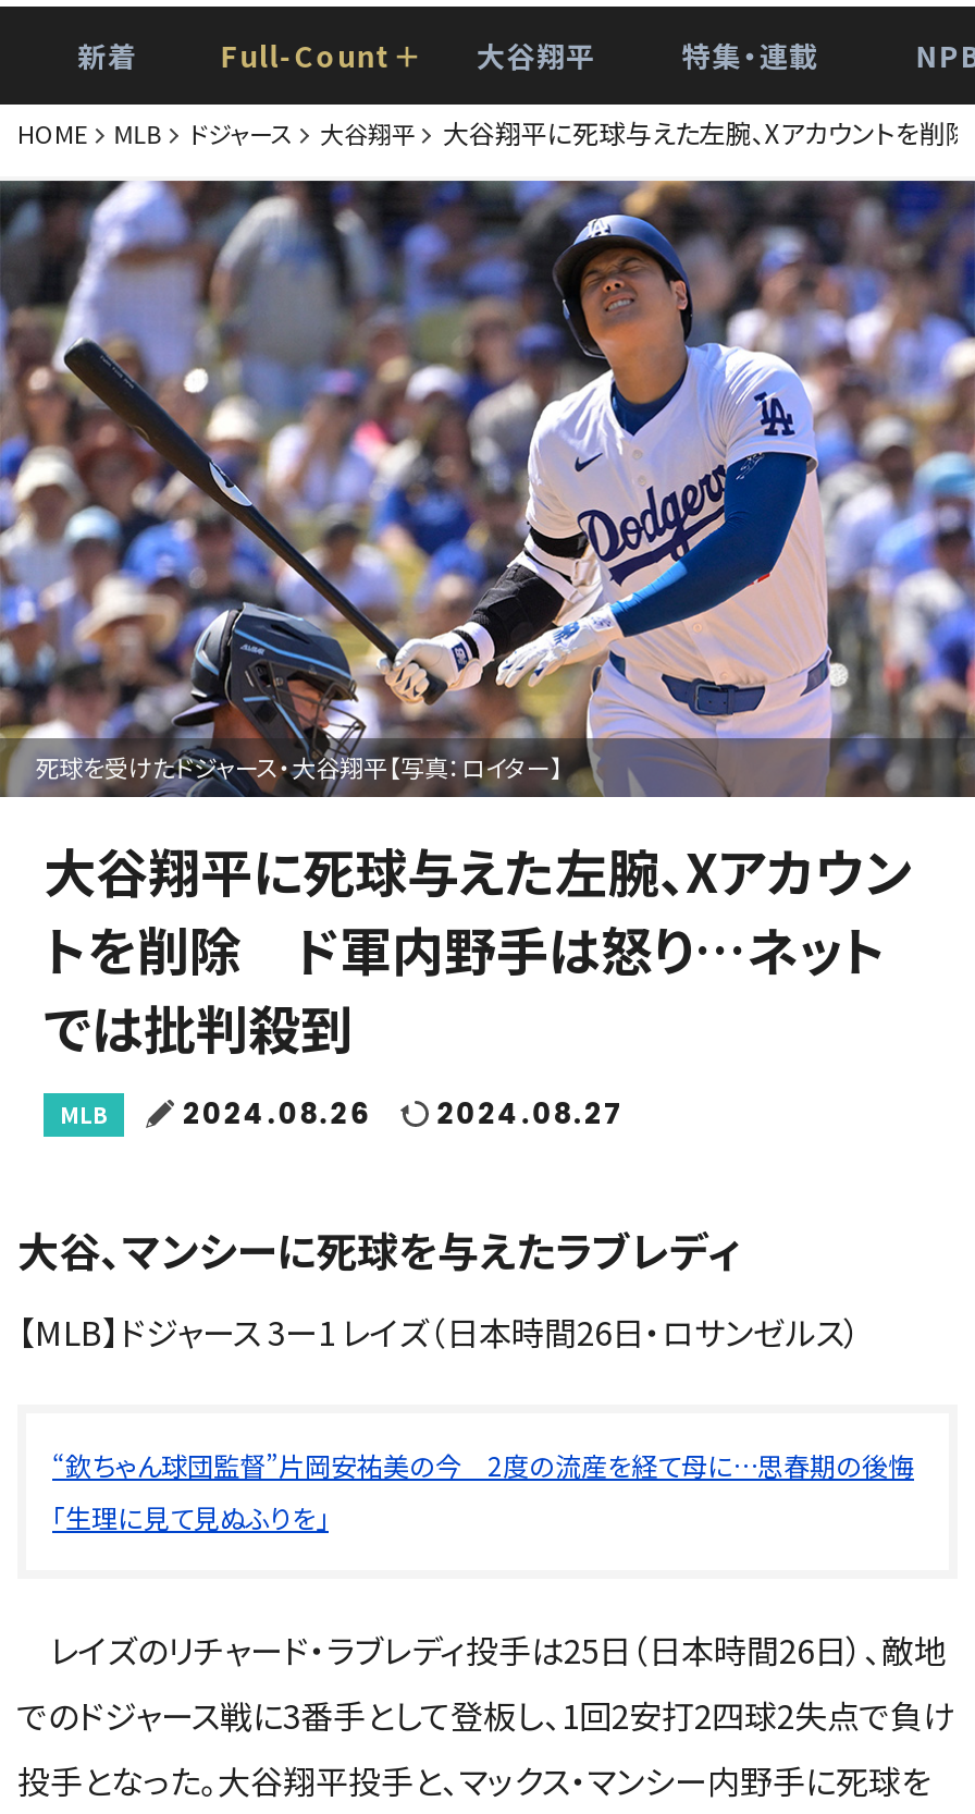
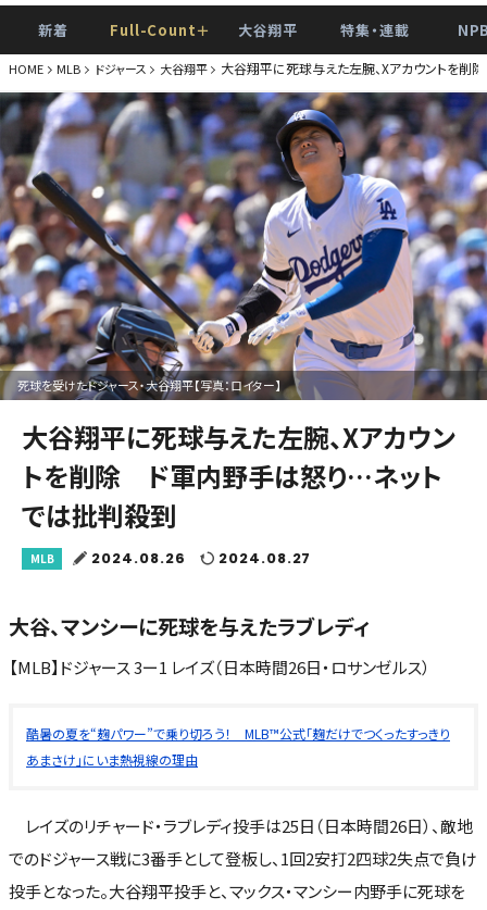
- “欽ちゃん球団監督”片岡安祐美の今 2度の流産を経て母に…思春期の後悔
- 「生理に見て見ぬふりを」
+ 酷暑の夏を“麹パワー”で乗り切ろう！ MLB™公式「麹だけでつくったすっきり
+ あまさけ」にいま熱視線の理由
